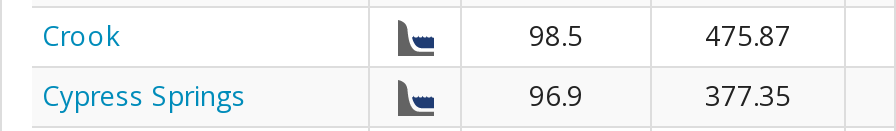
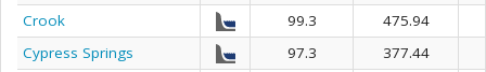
- 98.5
+ 99.3

- 475.87
+ 475.94

- 96.9
+ 97.3

- 377.35
+ 377.44
